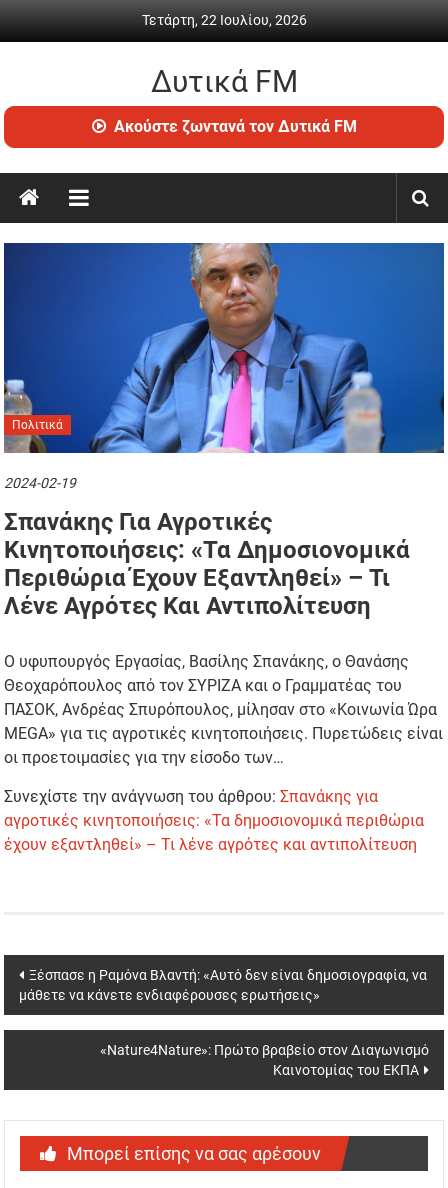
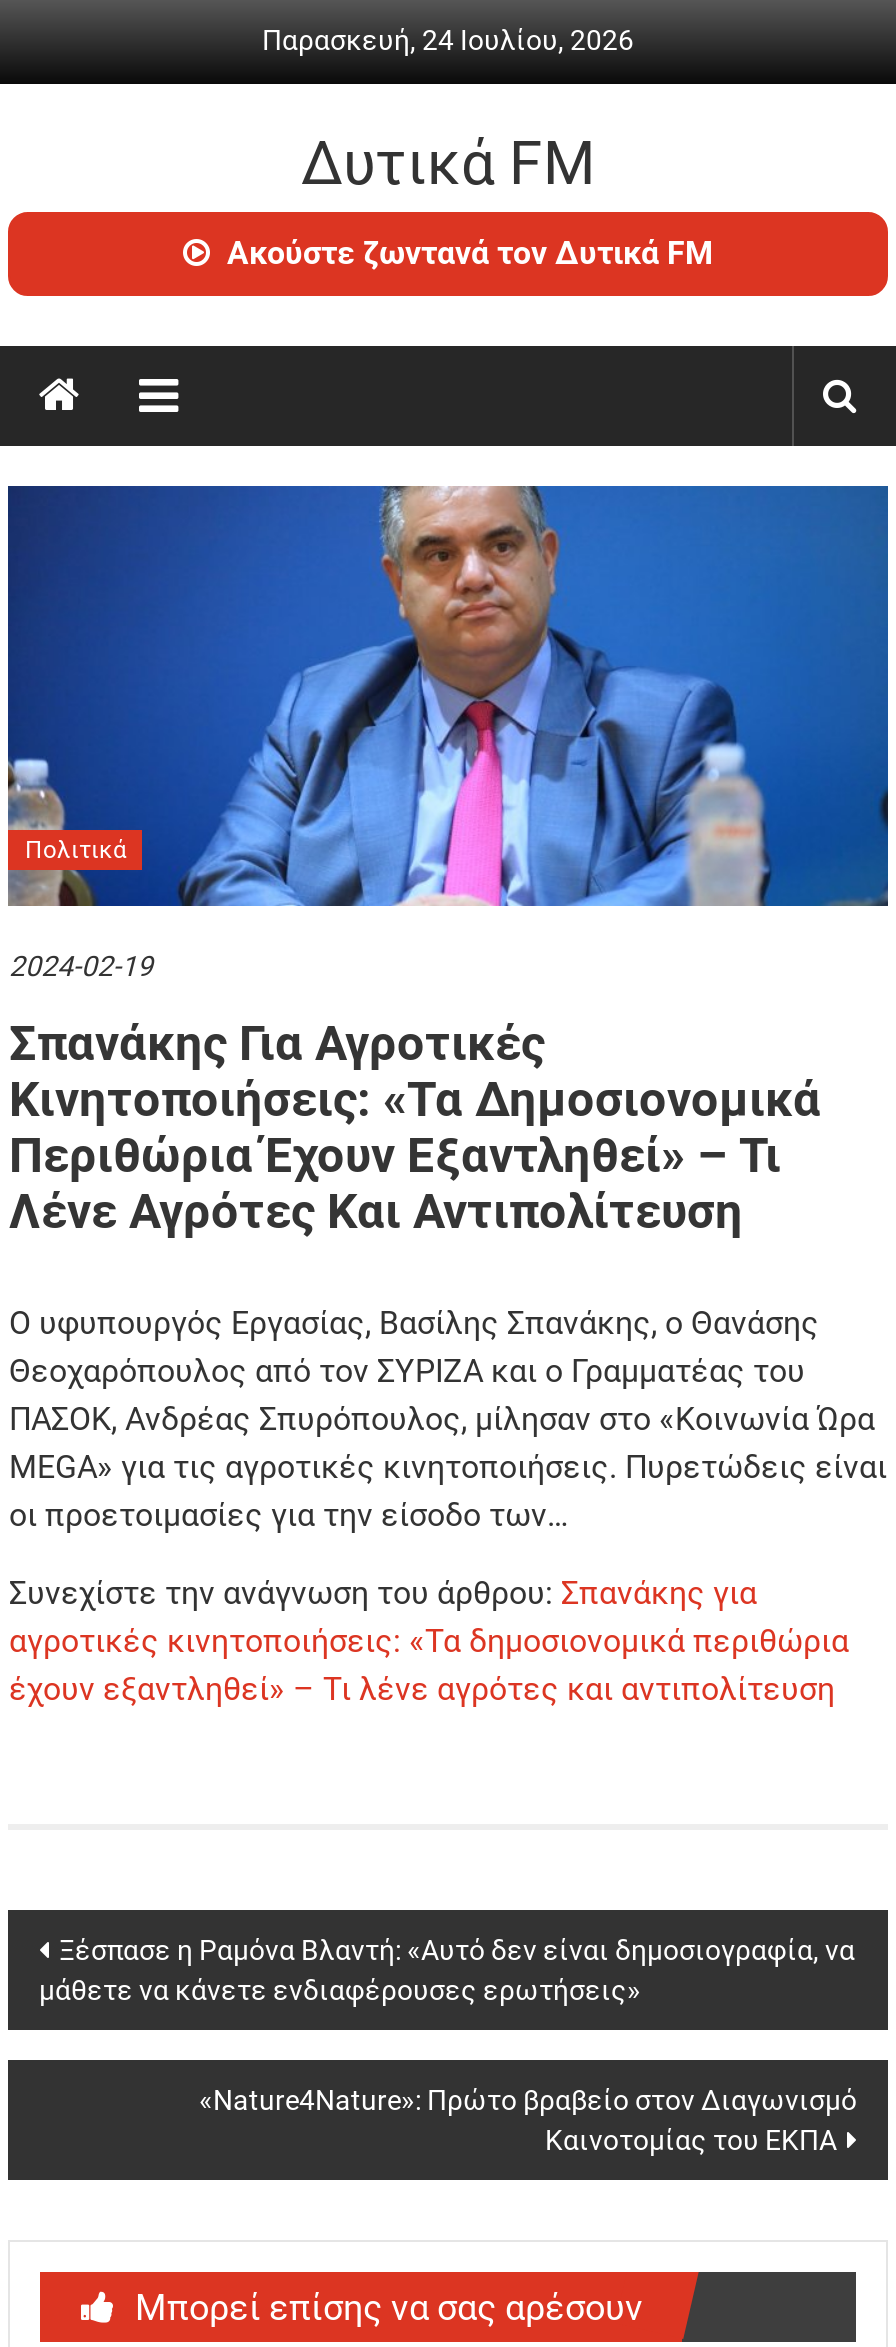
- Τετάρτη, 22 Ιουλίου, 2026
+ Παρασκευή, 24 Ιουλίου, 2026
